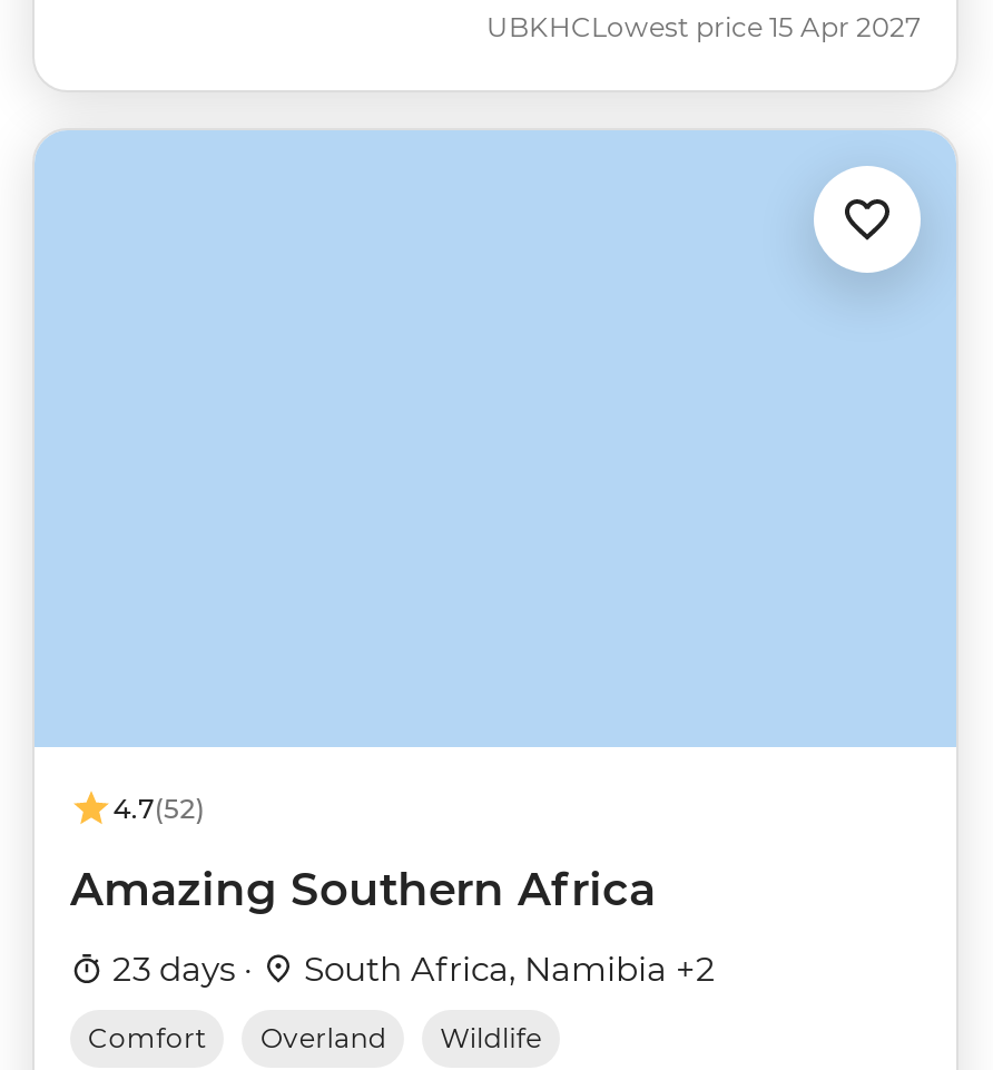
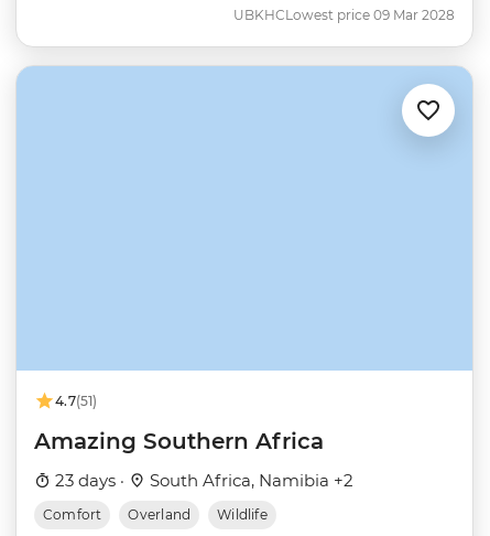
- Lowest price 15 Apr 2027
+ Lowest price 09 Mar 2028

- 4.7(52)
+ 4.7(51)
